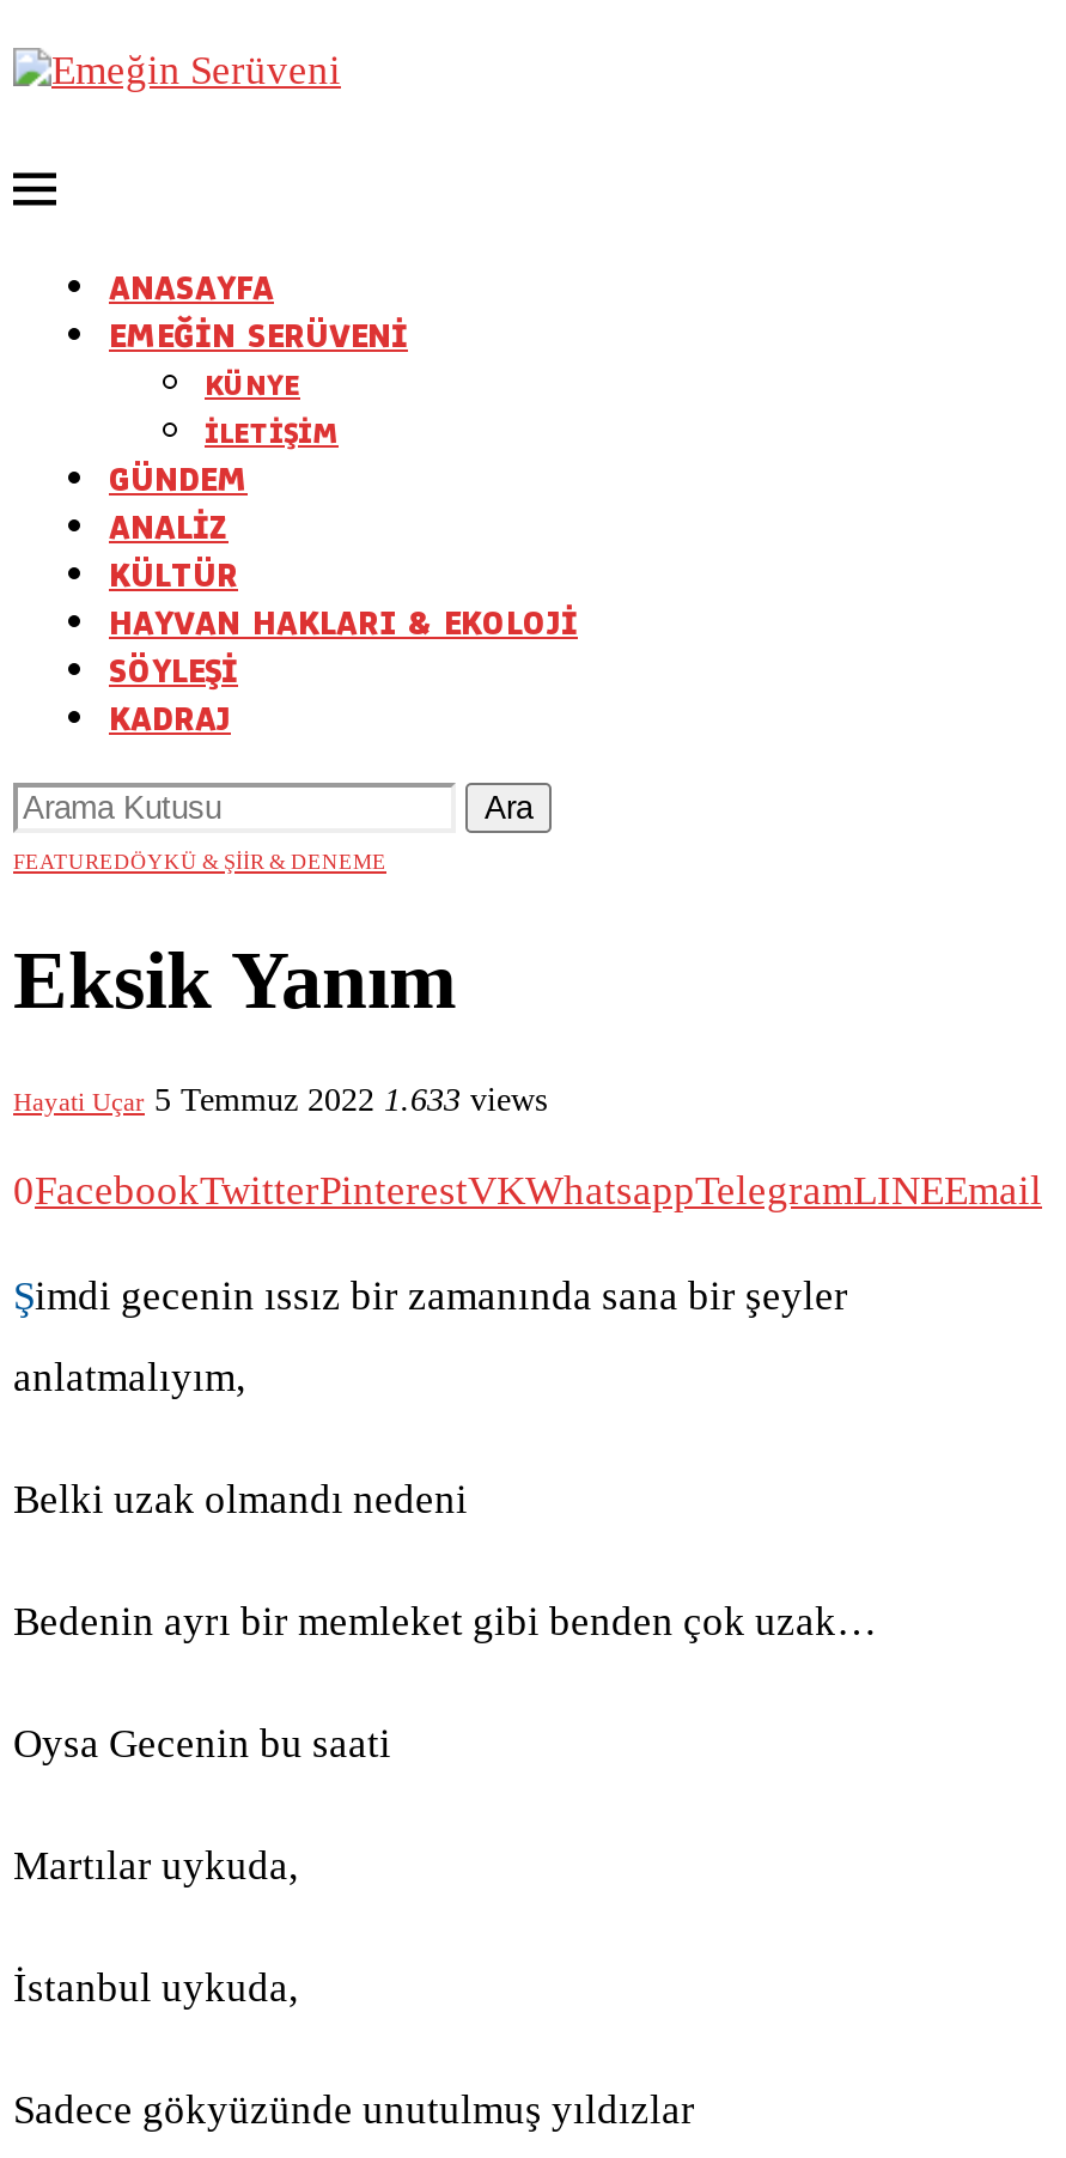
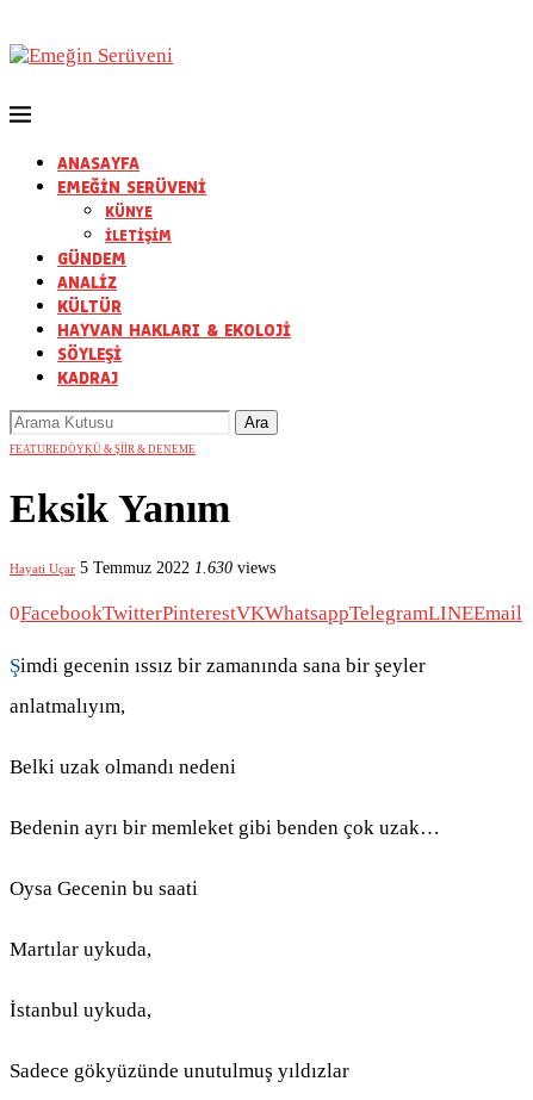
- Hayati Uçar 5 Temmuz 2022 1.633 views
+ Hayati Uçar 5 Temmuz 2022 1.630 views
